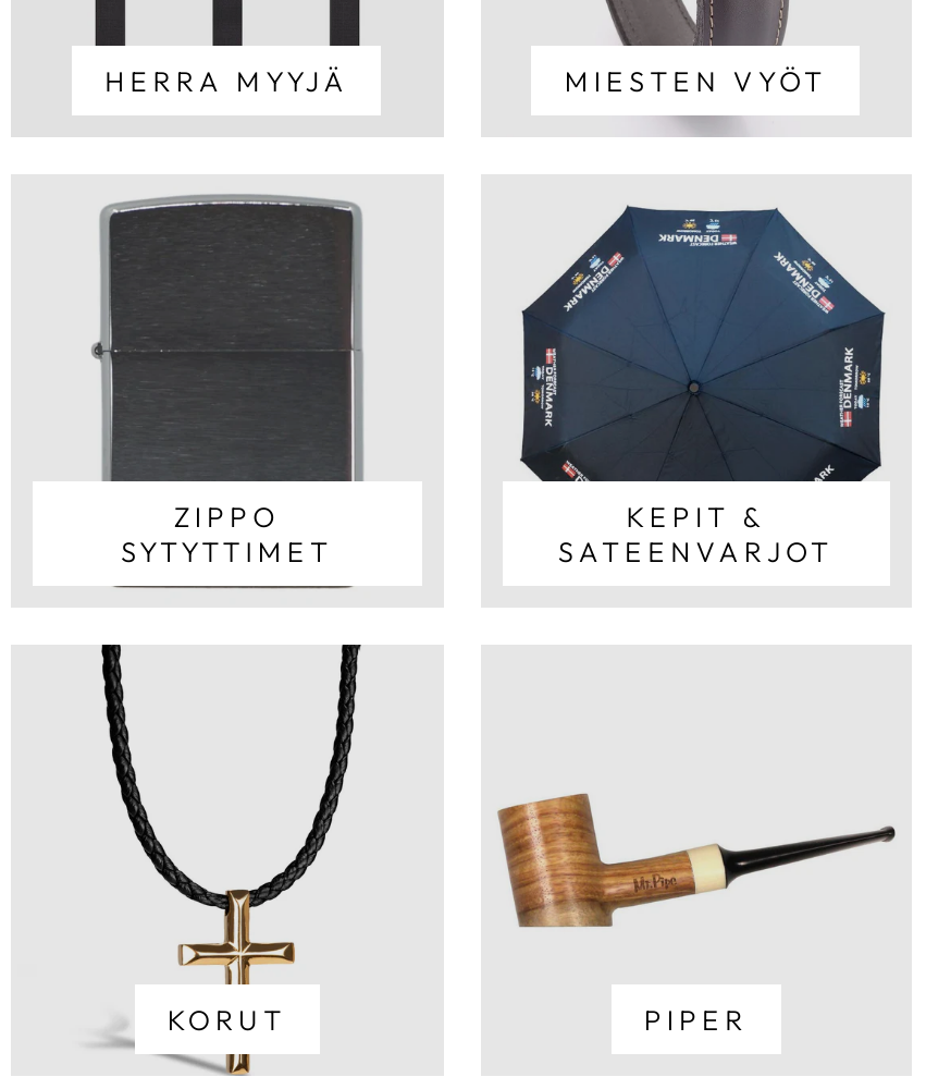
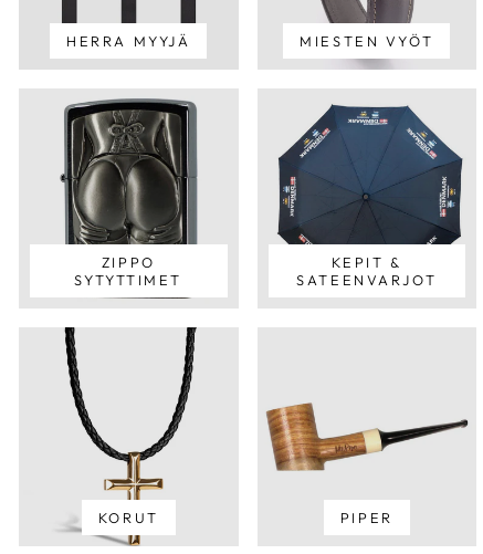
- [image]
+ [image]
